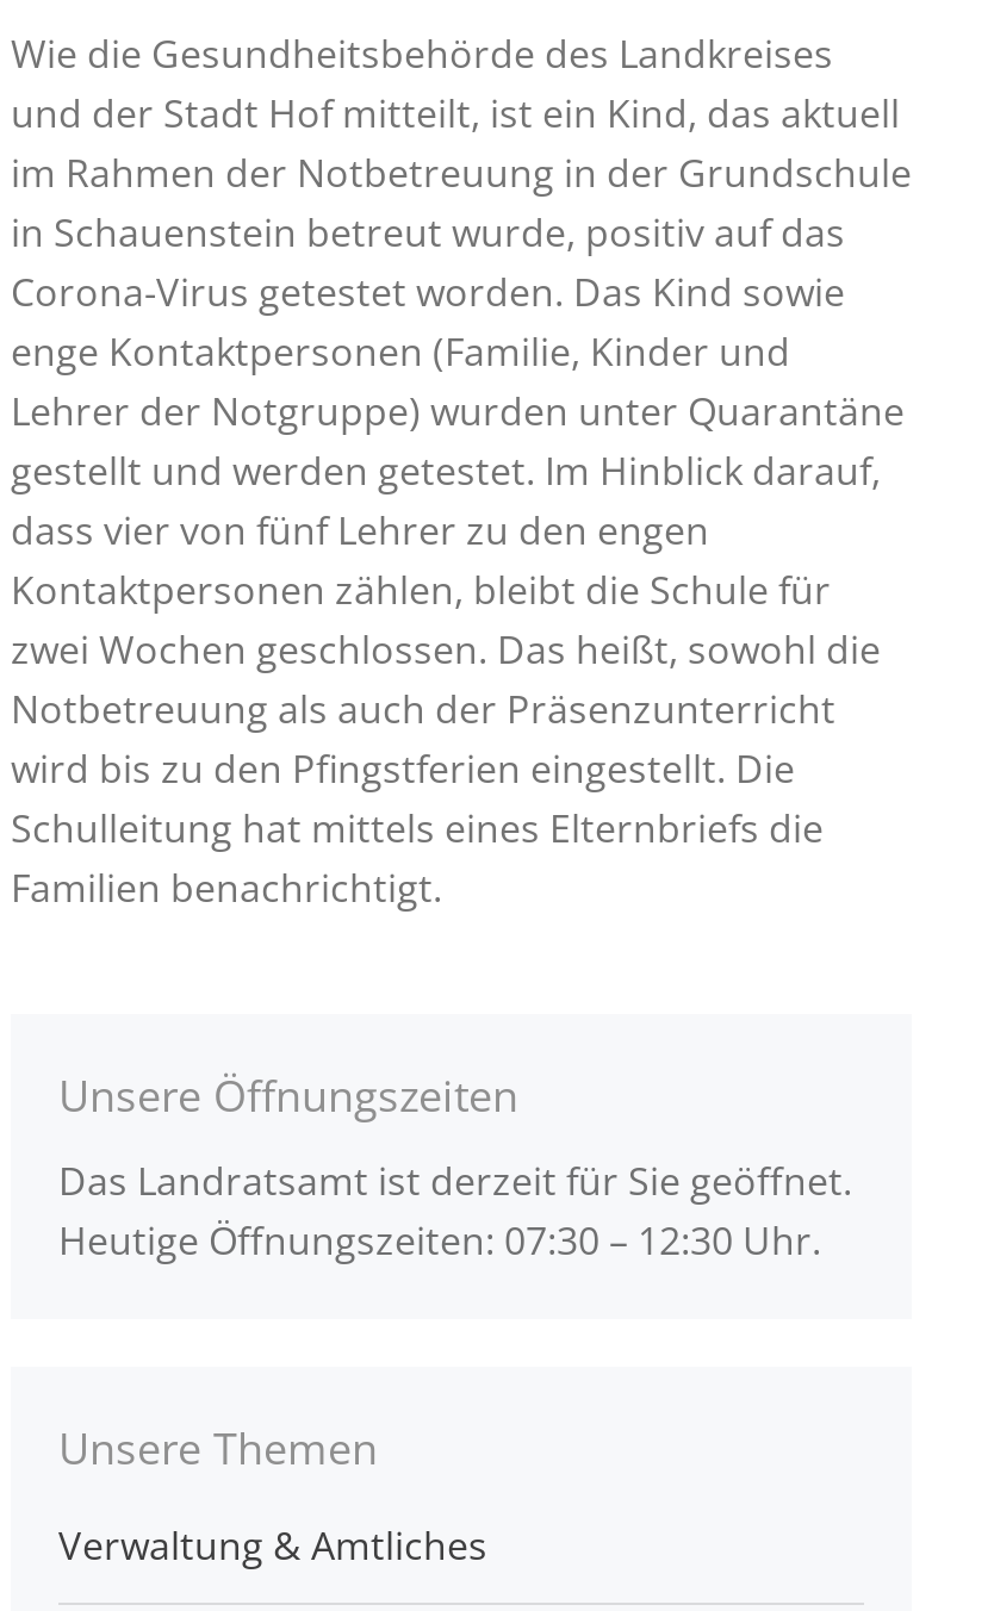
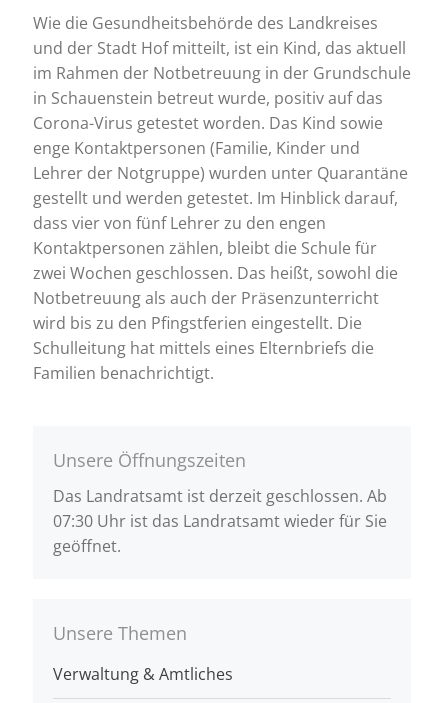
- Das Landratsamt ist derzeit für Sie geöffnet.
- Heutige Öffnungszeiten: 07:30 – 12:30 Uhr.
+ Das Landratsamt ist derzeit geschlossen. Ab
+ 07:30 Uhr ist das Landratsamt wieder für Sie
+ geöffnet.
